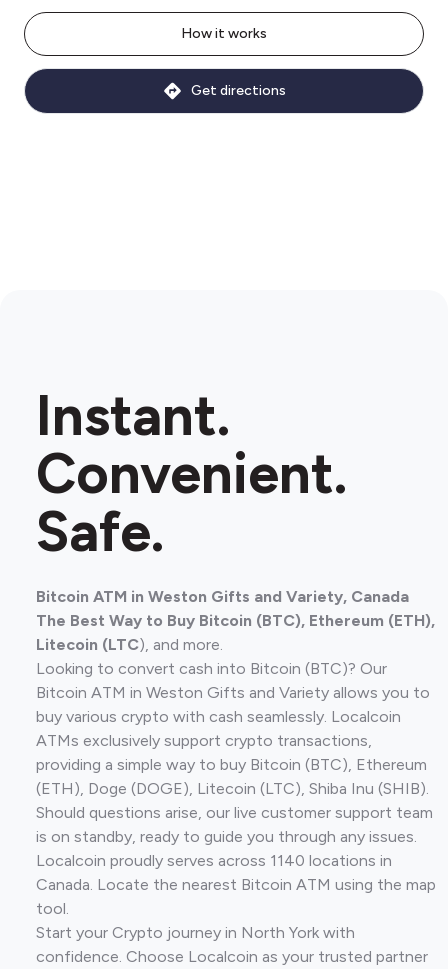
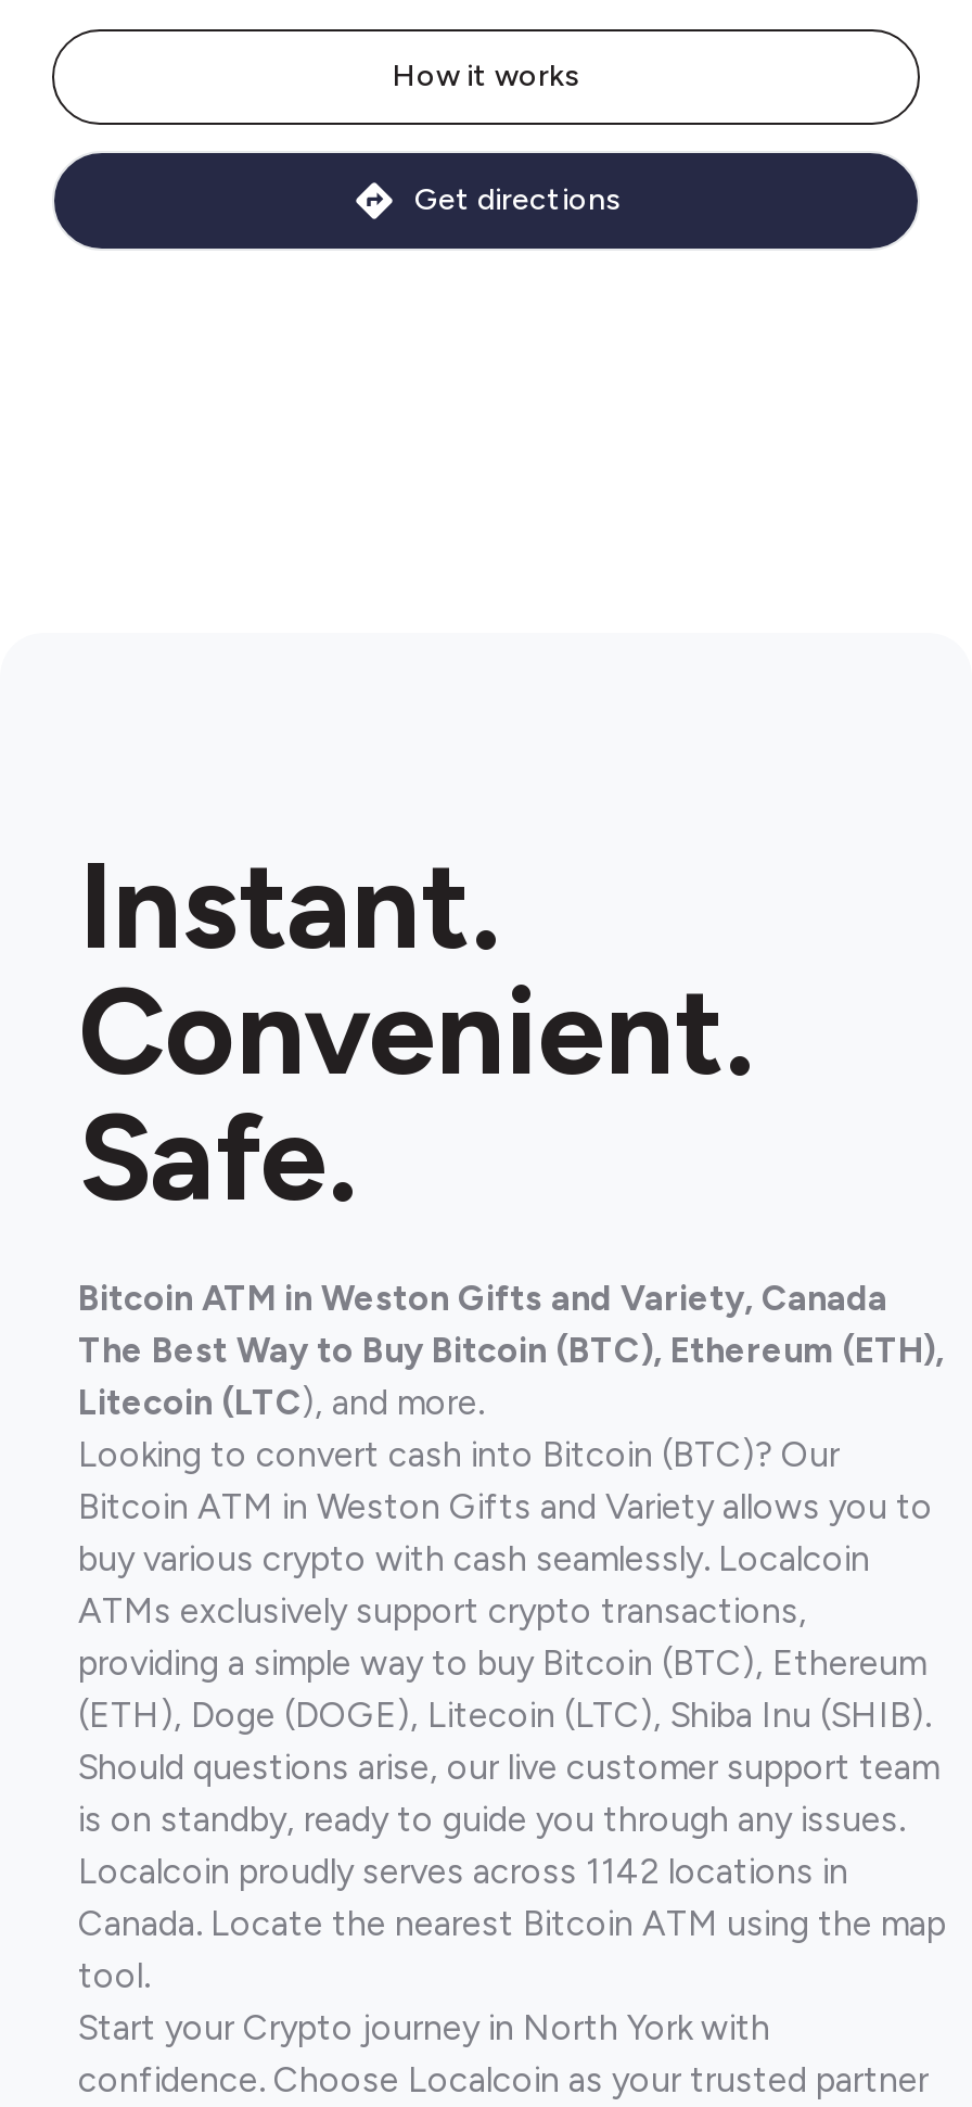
- Localcoin proudly serves across 1140 locations in
+ Localcoin proudly serves across 1142 locations in
